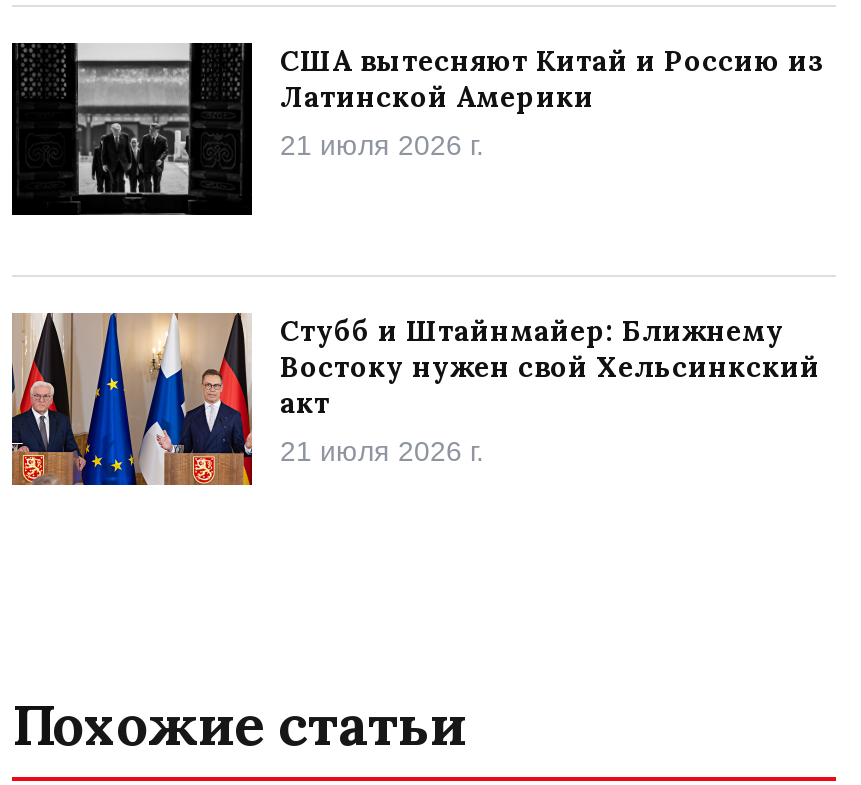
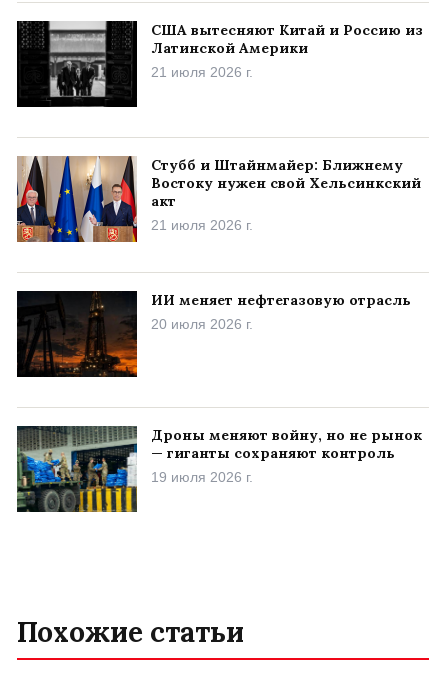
+ [image]
+ Дроны меняют войну, но не рынок
+ — гиганты сохраняют контроль
+ 19 июля 2026 г.

+ [image]
+ ИИ меняет нефтегазовую отрасль
+ 20 июля 2026 г.
